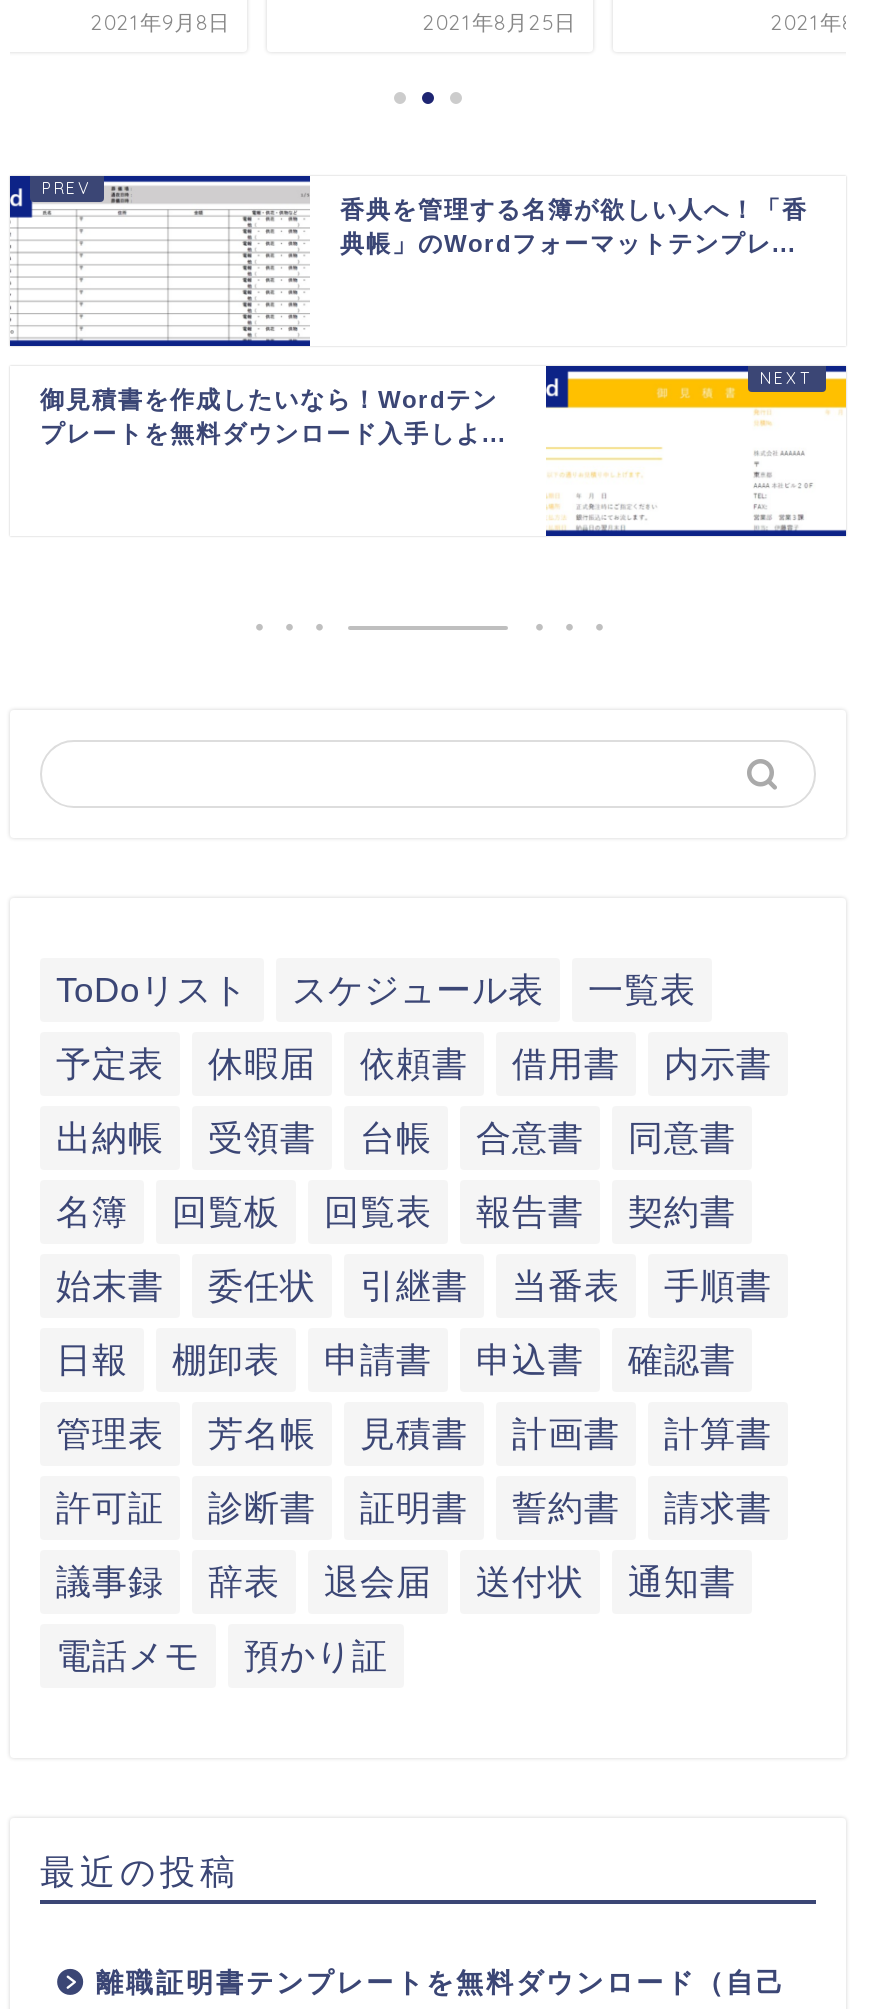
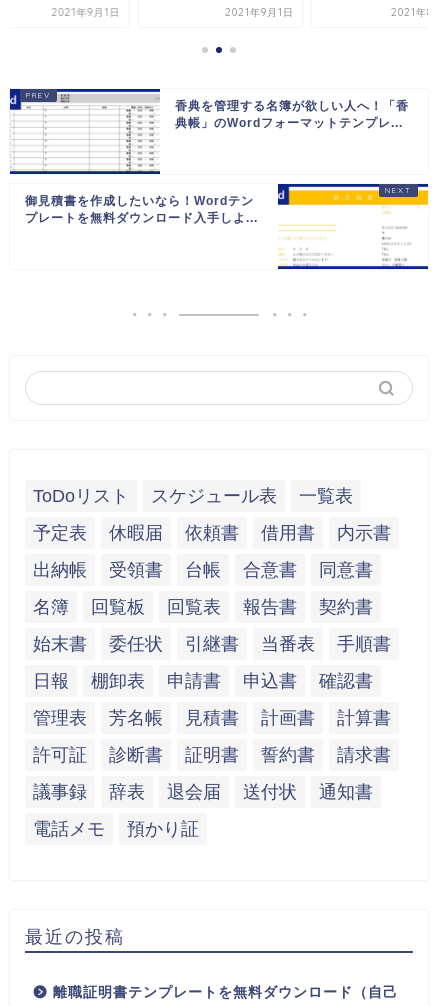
- 2021年9月8日
+ 2021年9月1日

- 2021年8月25日
+ 2021年9月1日
